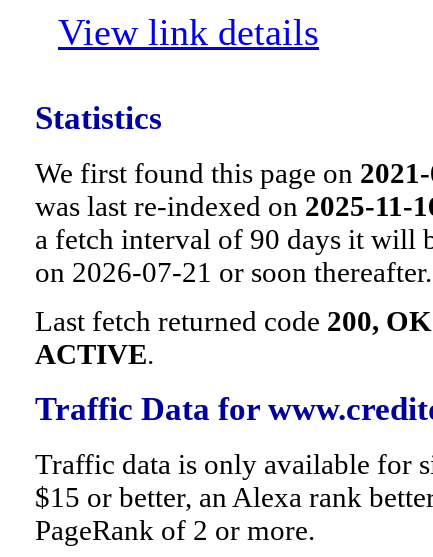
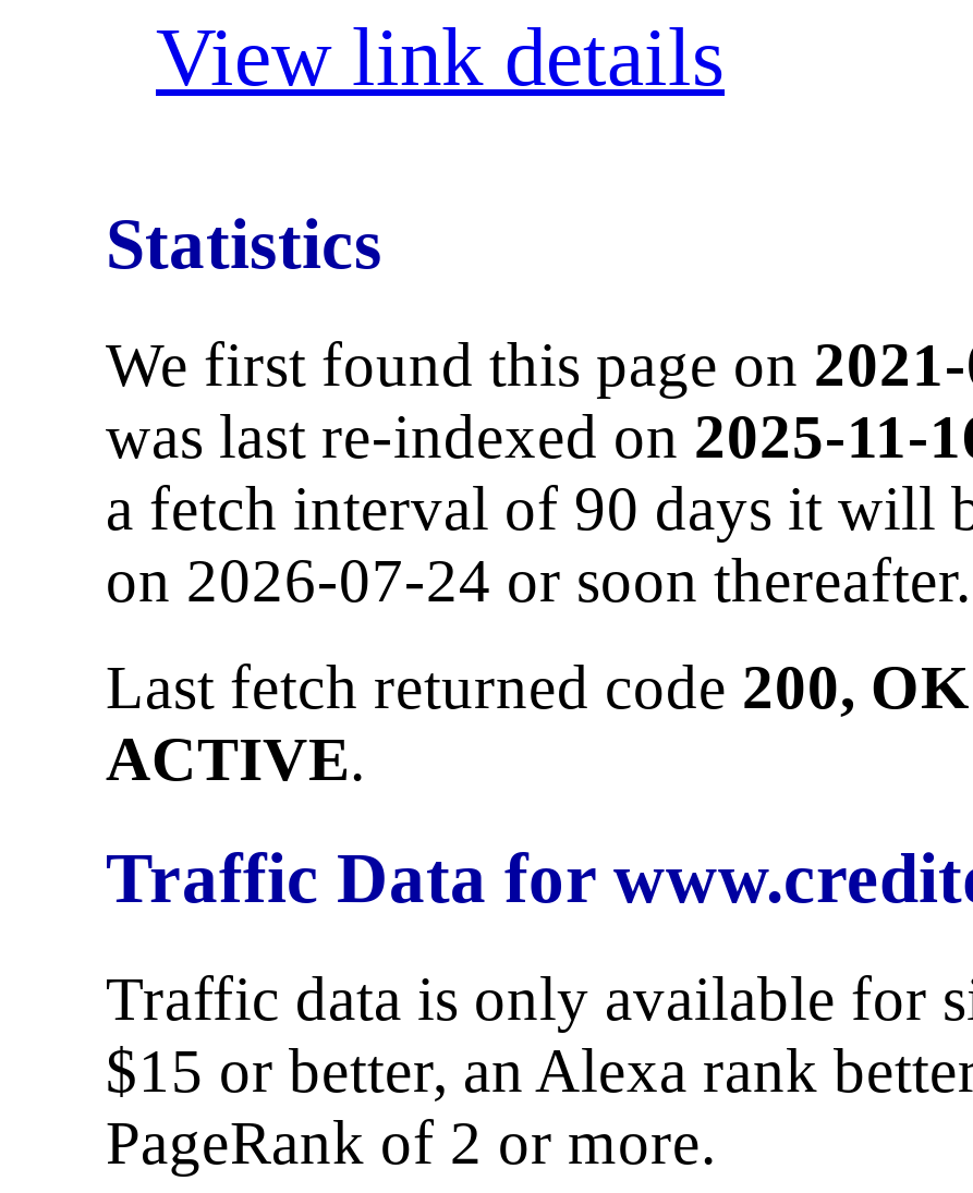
- on 2026-07-21 or soon thereafter.
+ on 2026-07-24 or soon thereafter.
